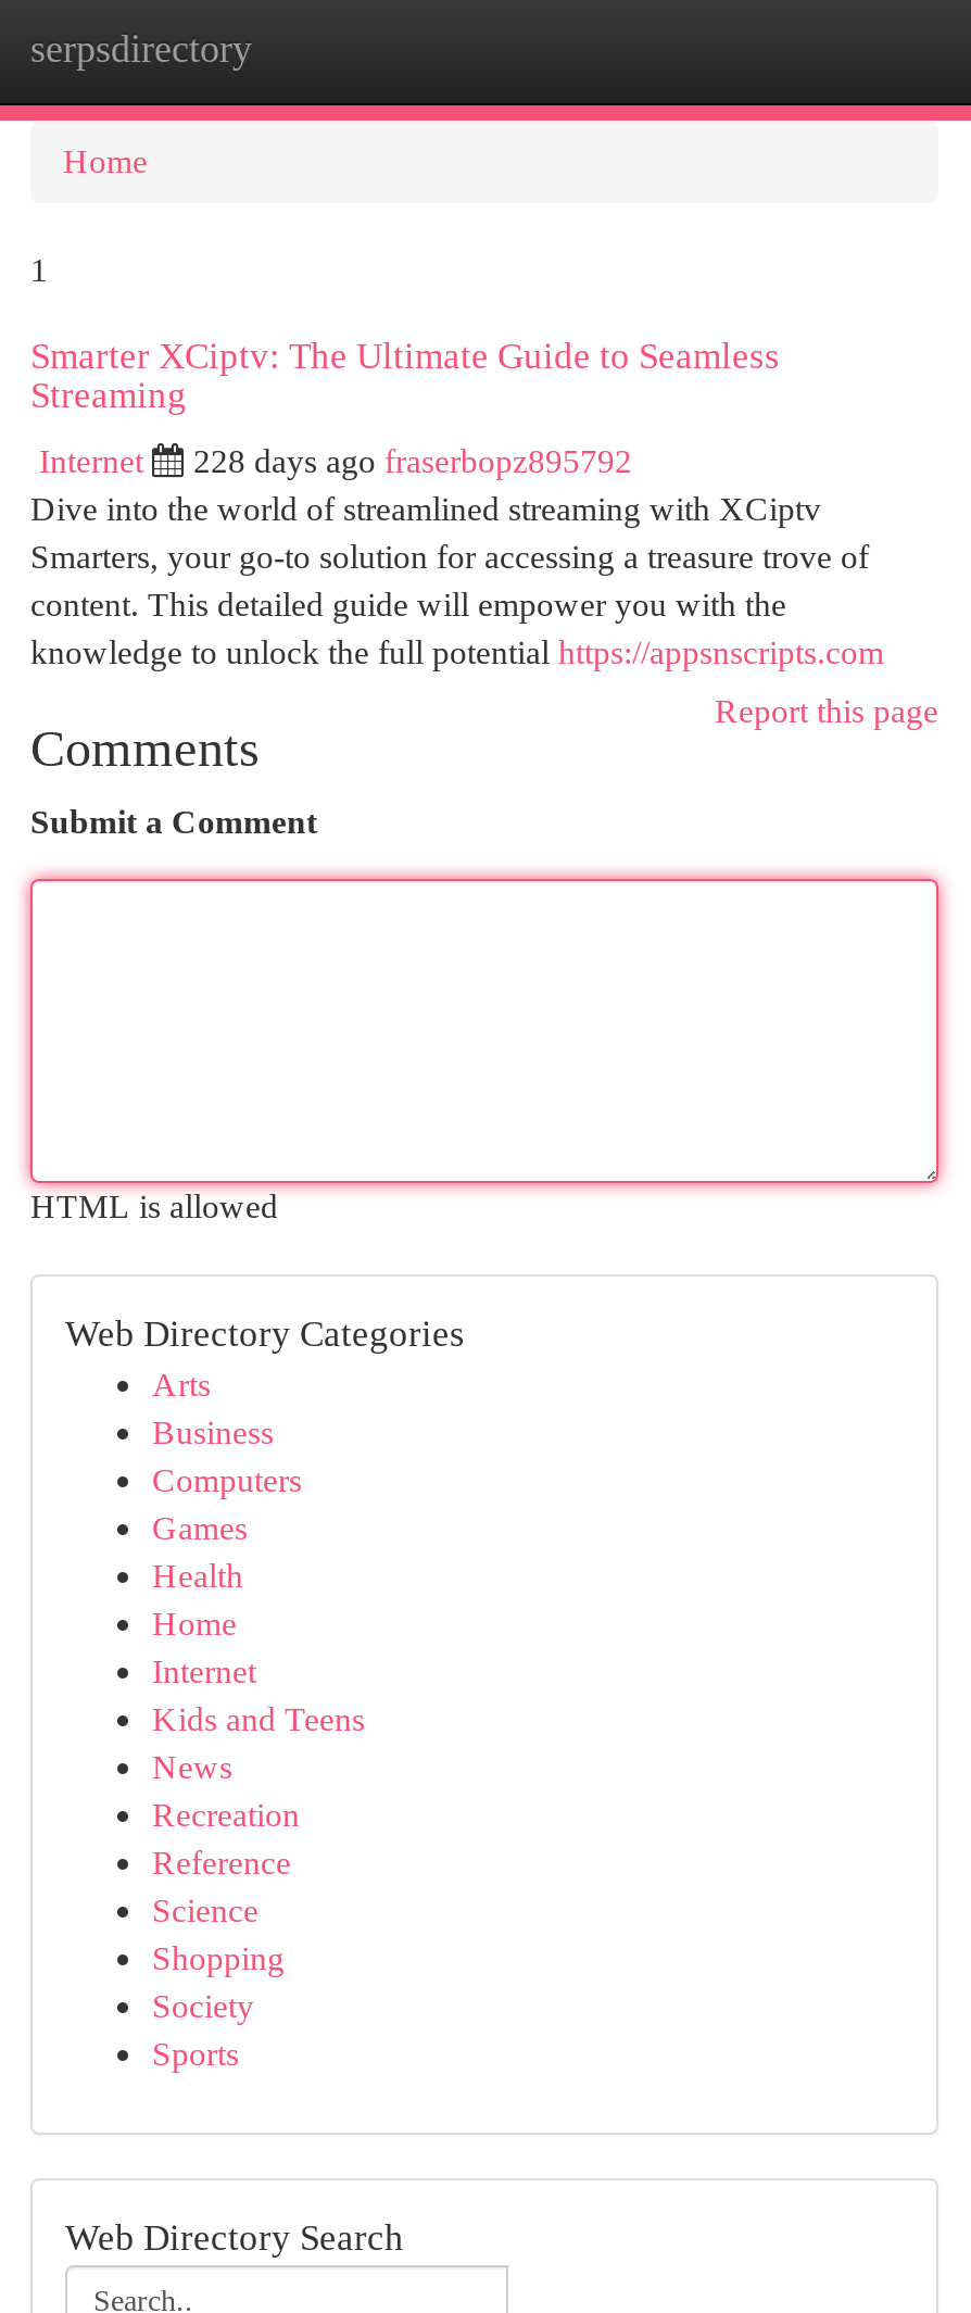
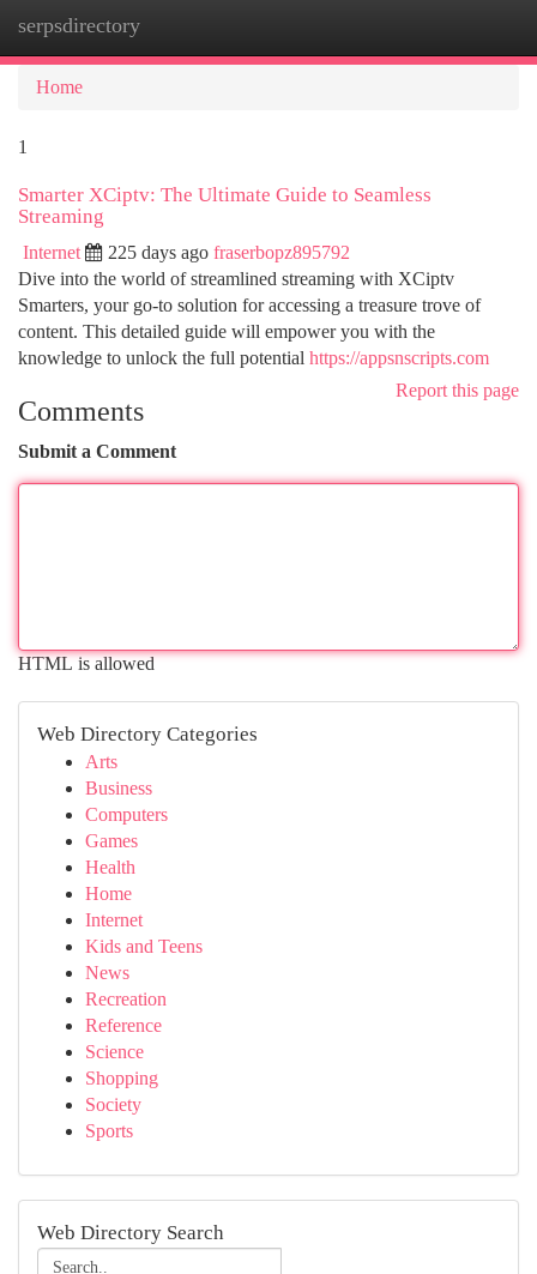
- 228 days ago fraserbopz895792
+ 225 days ago fraserbopz895792
